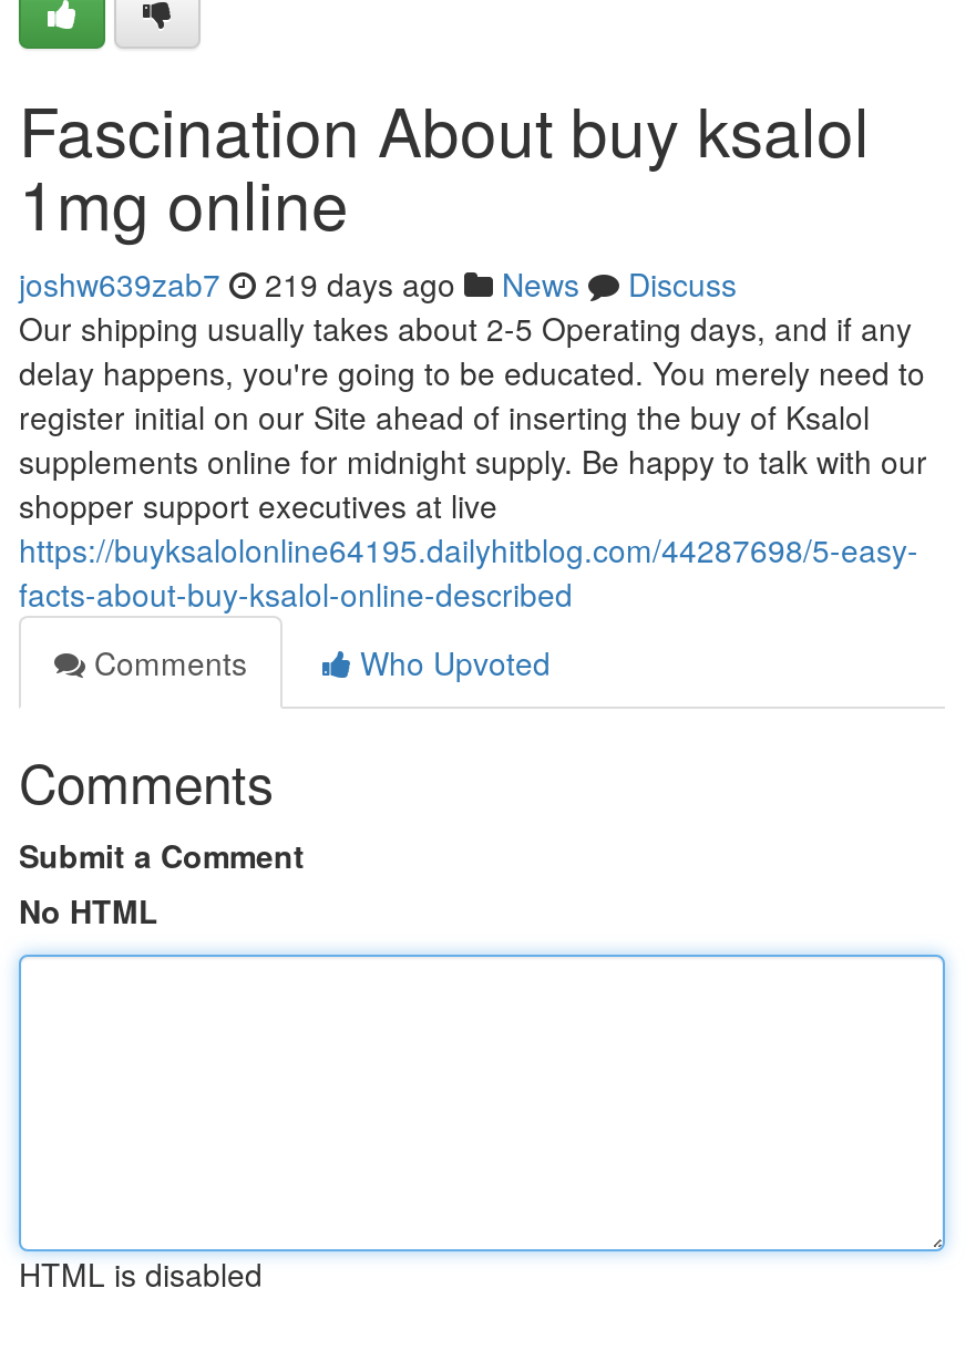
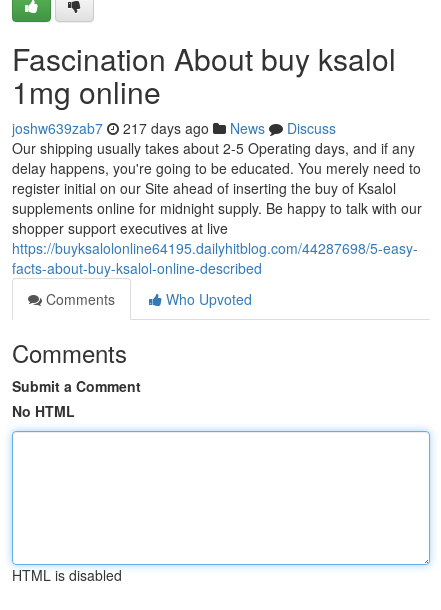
- joshw639zab7 219 days ago News Discuss
+ joshw639zab7 217 days ago News Discuss
